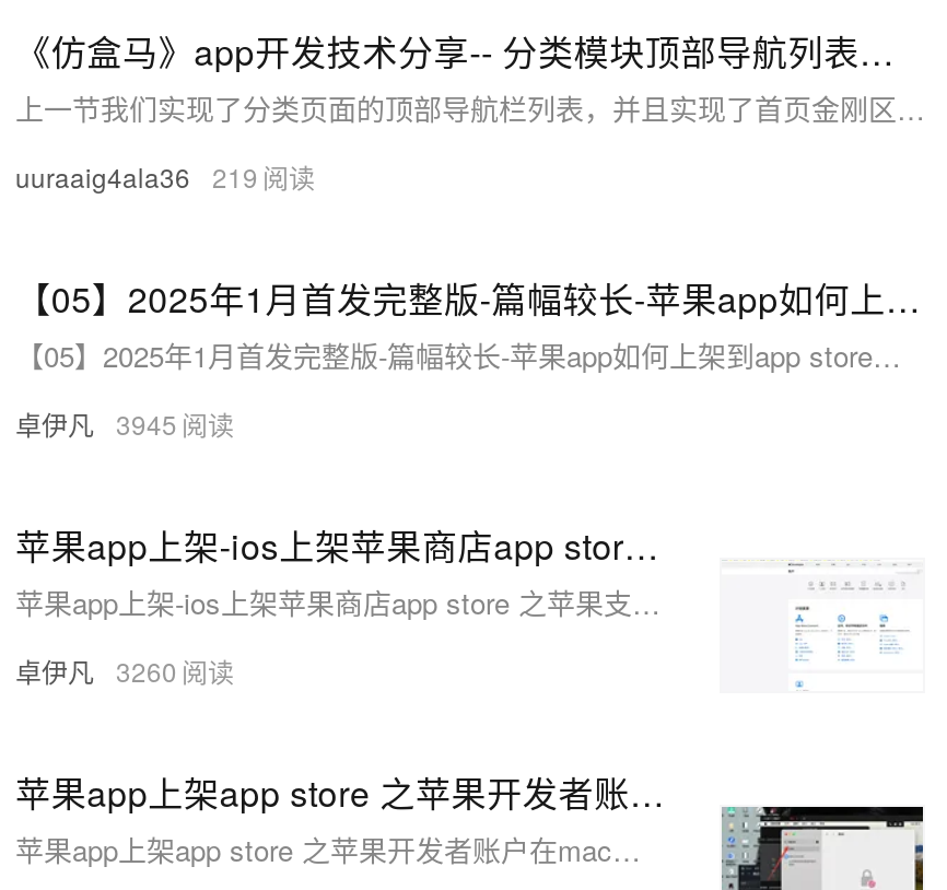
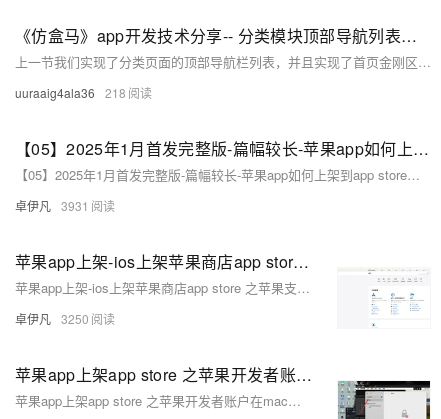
- uuraaig4ala36 219
+ uuraaig4ala36 218

- 卓伊凡 3945
+ 卓伊凡 3931

- 卓伊凡 3260
+ 卓伊凡 3250
